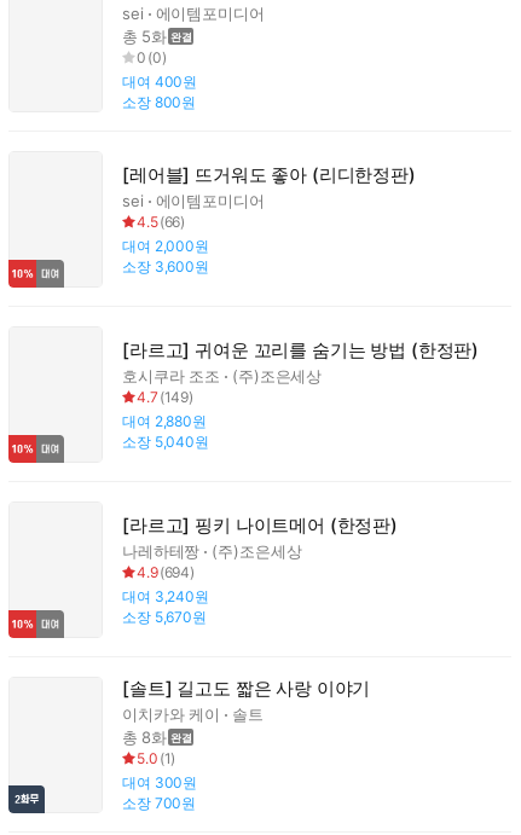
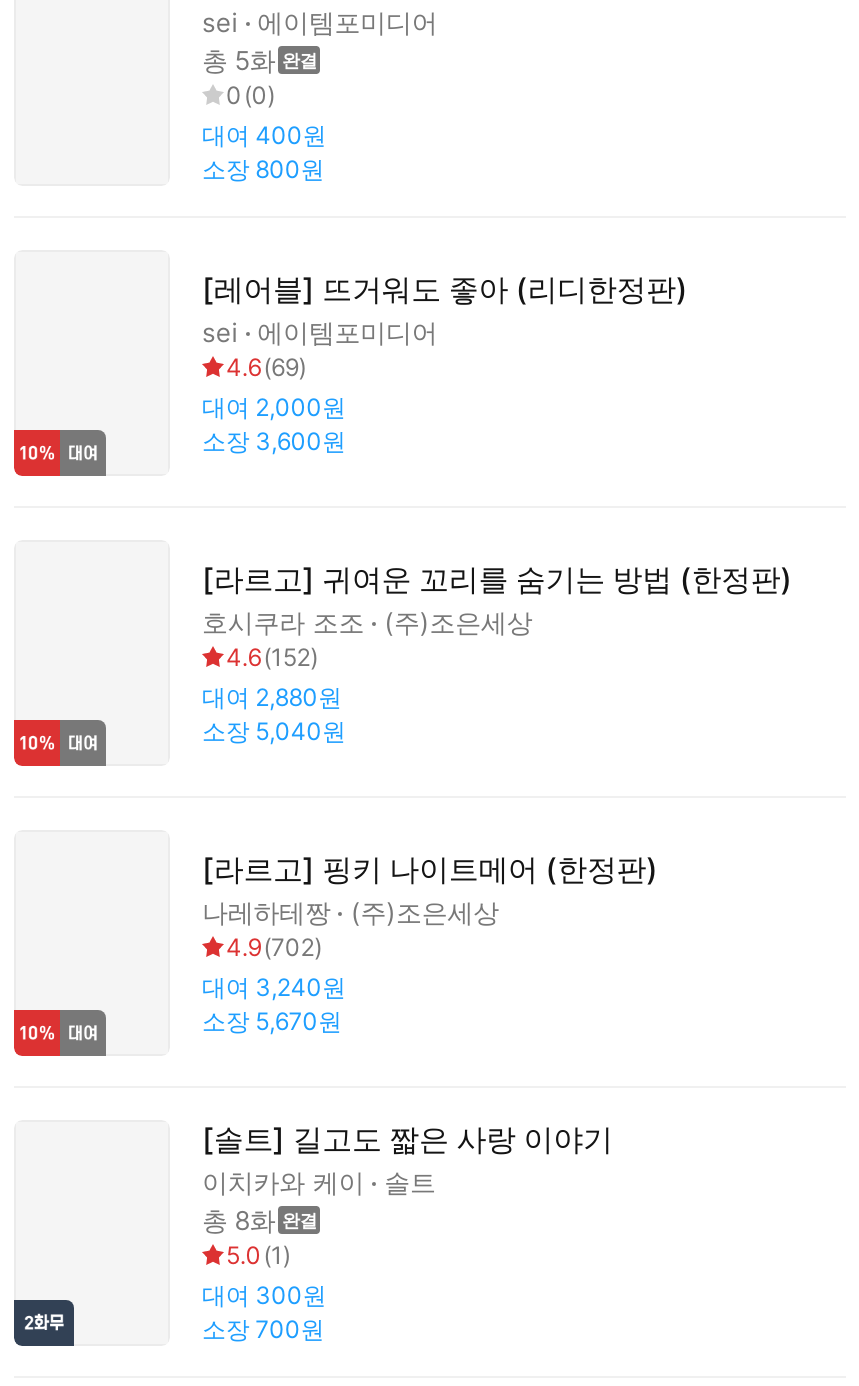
- 4.5(66)
+ 4.6(69)

- 4.7(149)
+ 4.6(152)

- 4.9(694)
+ 4.9(702)
